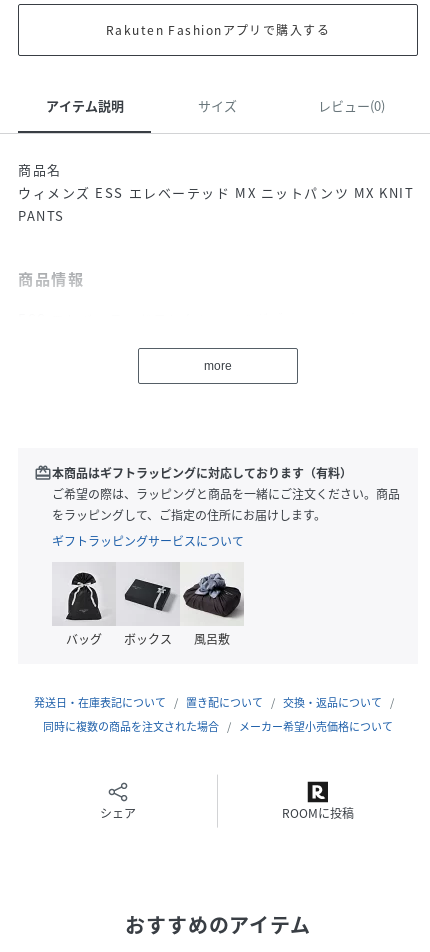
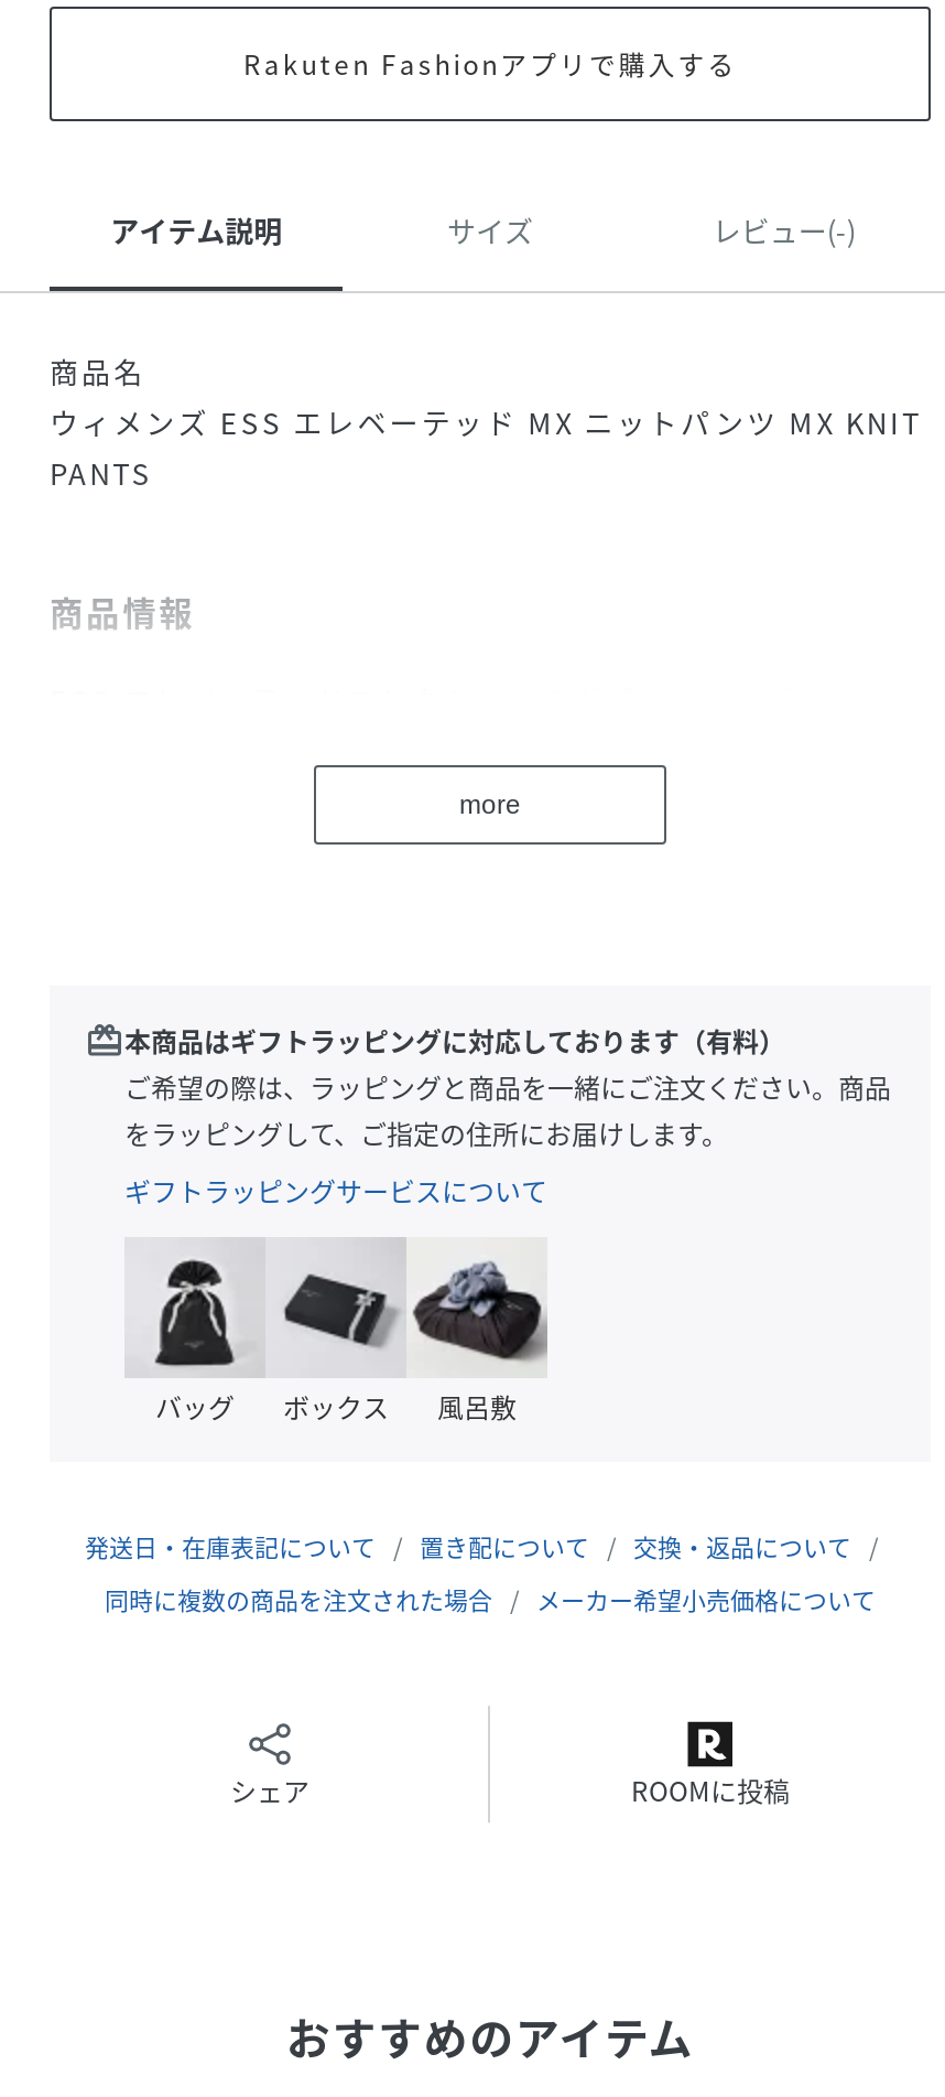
- レビュー(0)
+ レビュー(-)
